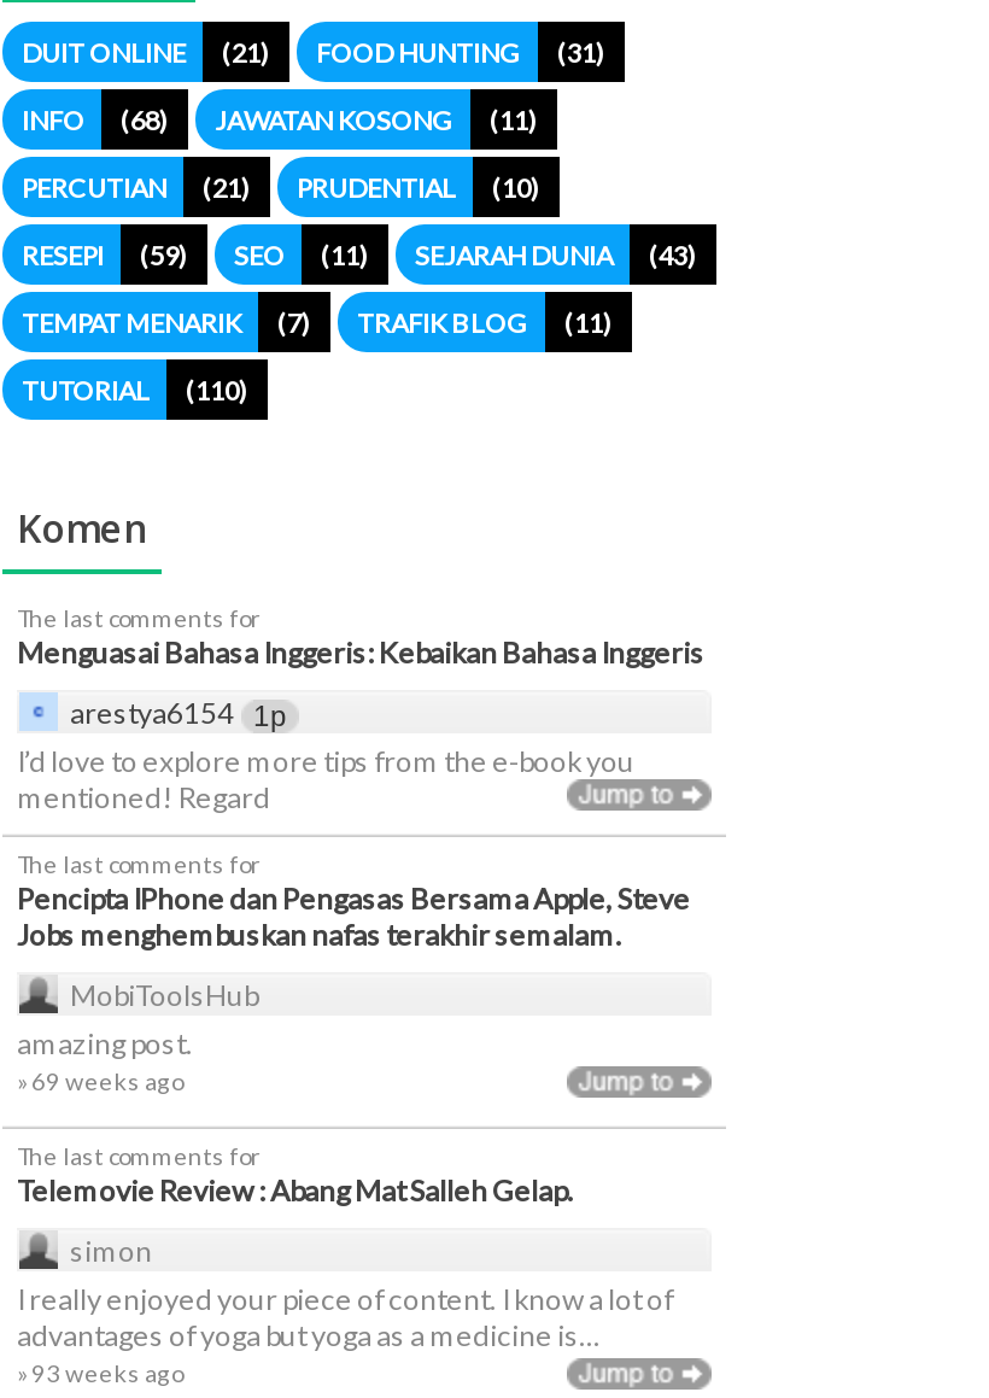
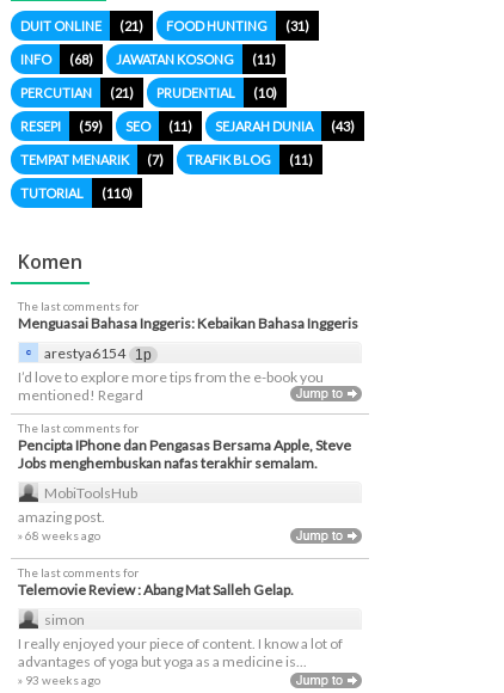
- » 69 weeks ago
+ » 68 weeks ago
